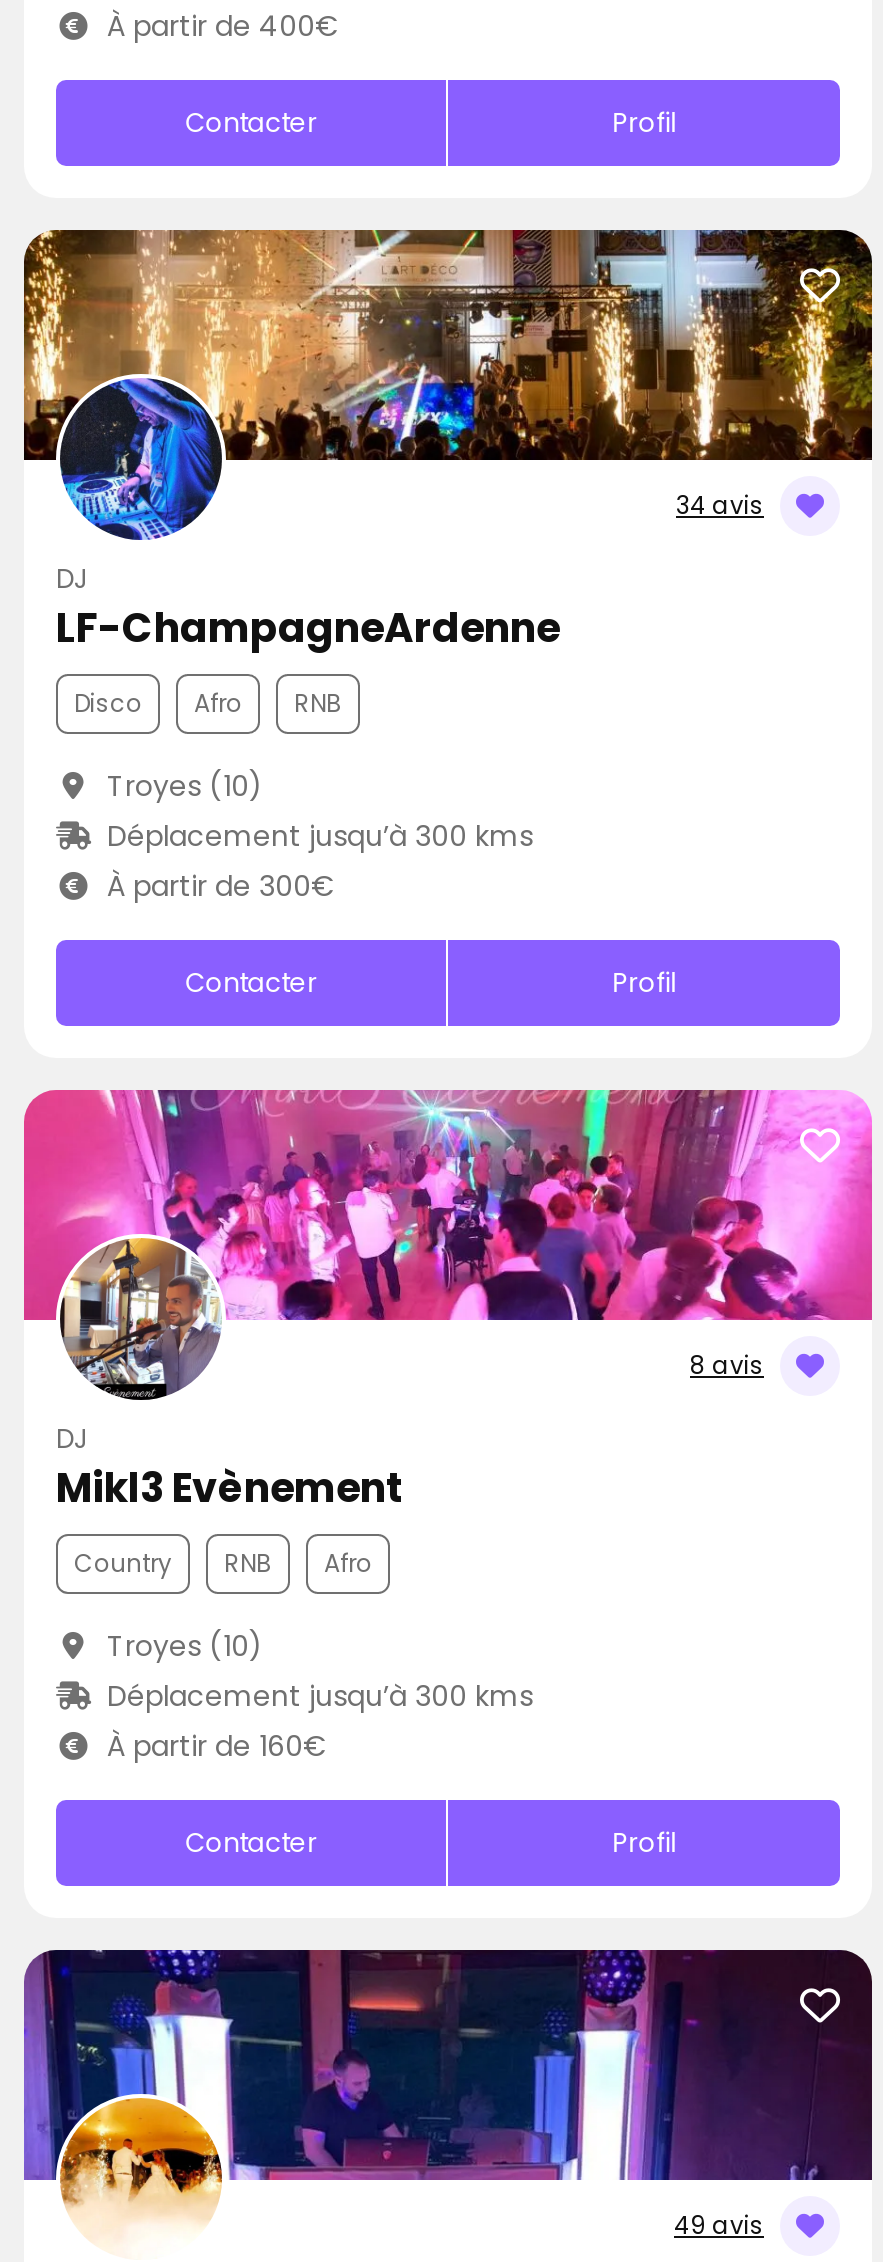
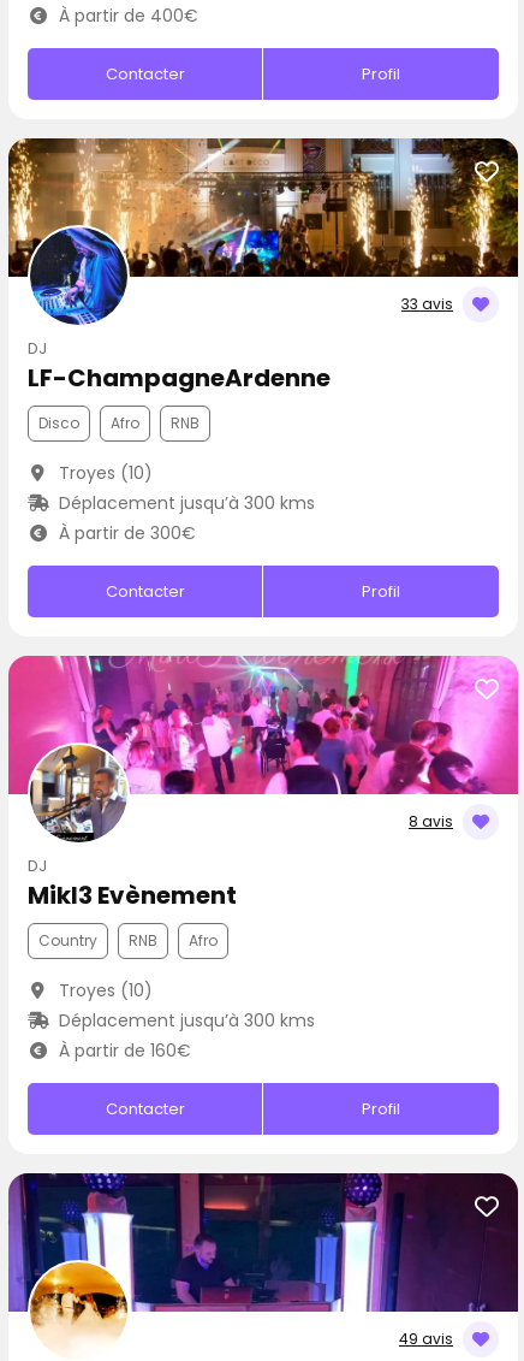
- 34 avis
+ 33 avis
